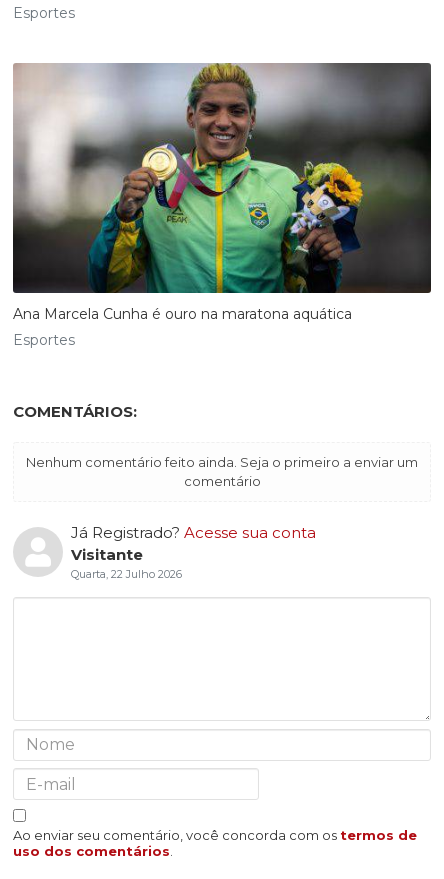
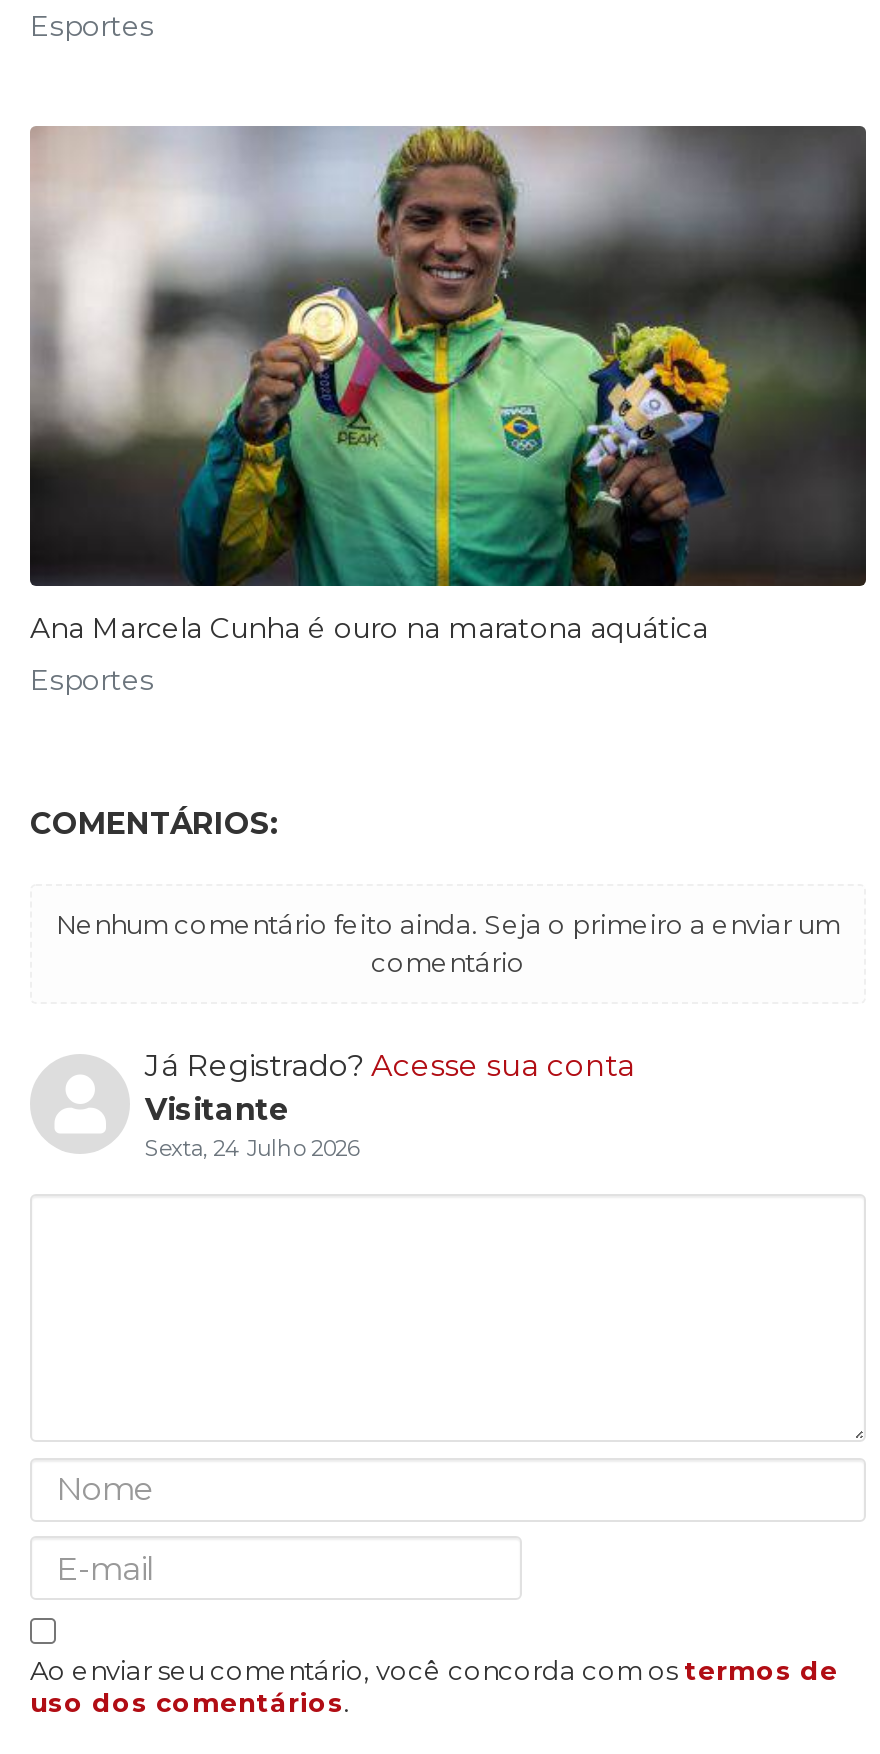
- Quarta, 22 Julho 2026
+ Sexta, 24 Julho 2026
